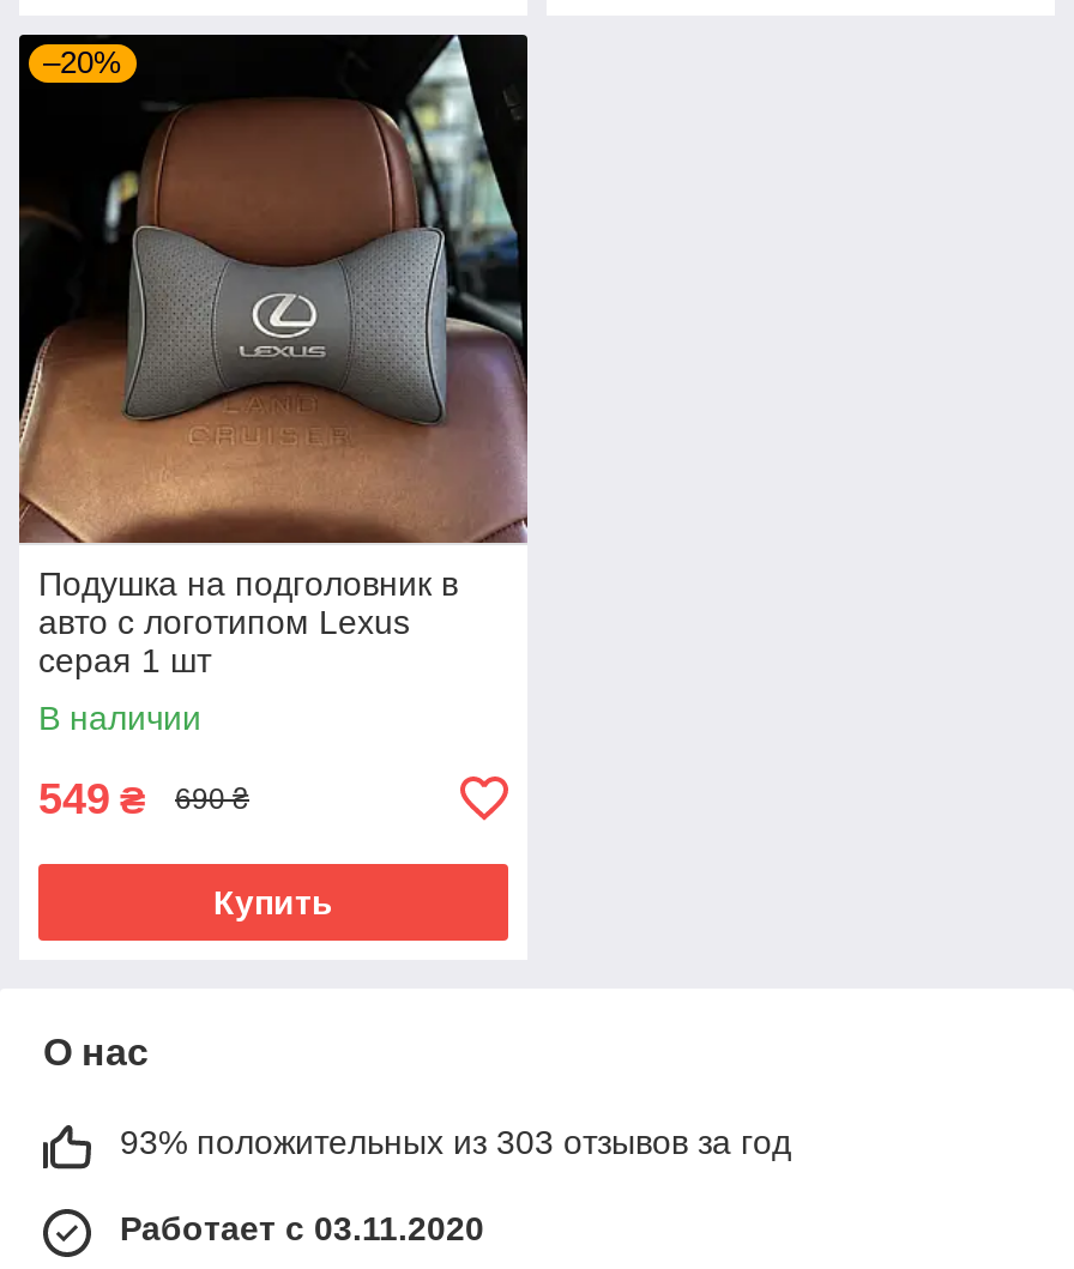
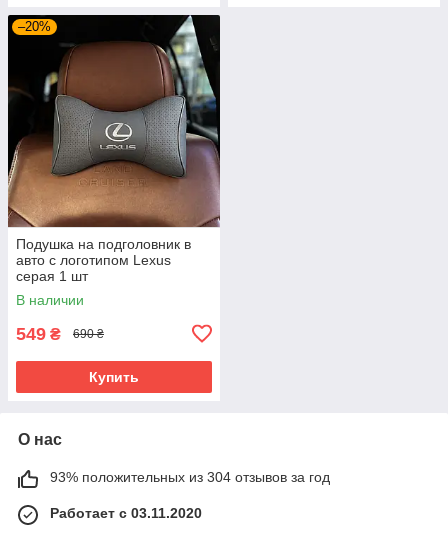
- 93% положительных из 303 отзывов за год
+ 93% положительных из 304 отзывов за год
